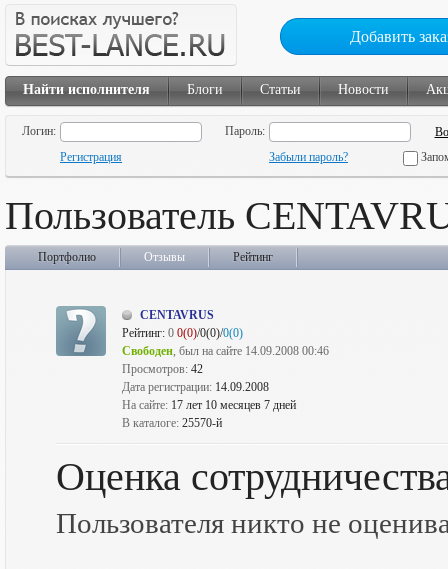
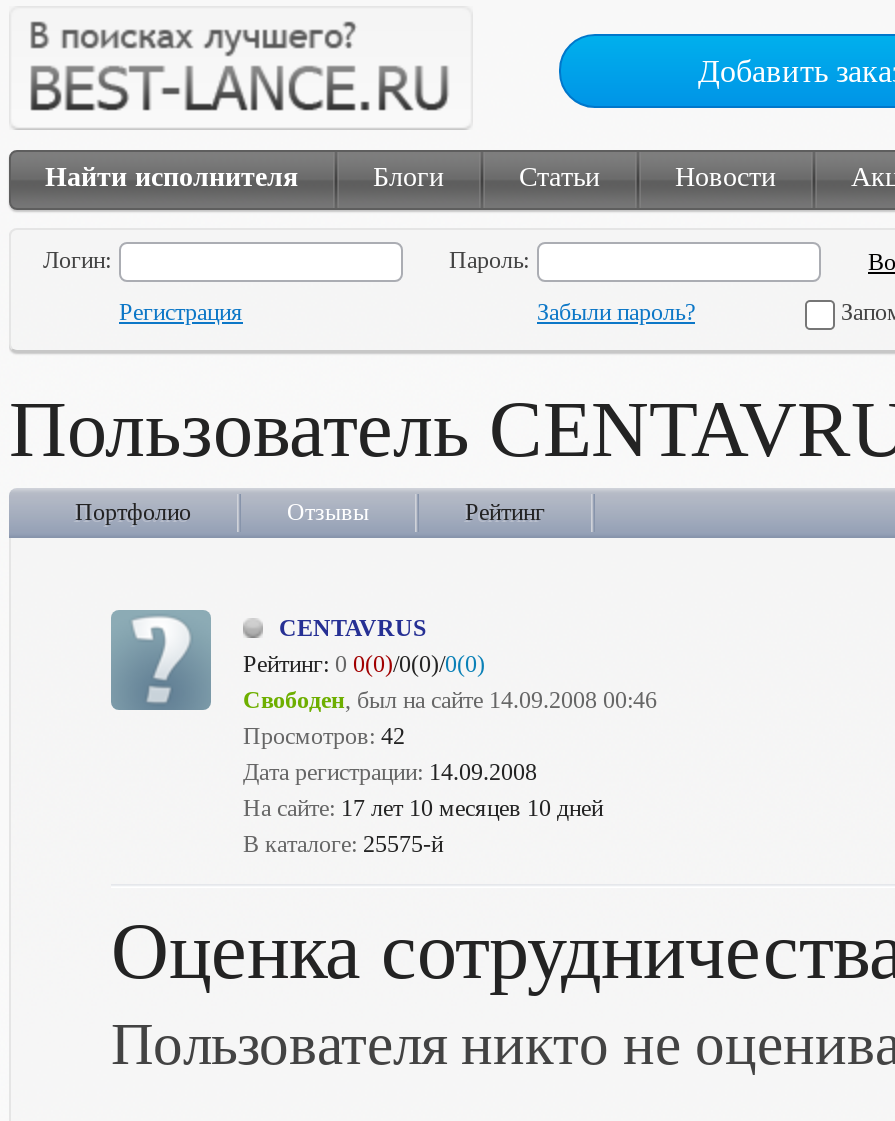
- На сайте: 17 лет 10 месяцев 7 дней
+ На сайте: 17 лет 10 месяцев 10 дней

- В каталоге: 25570-й
+ В каталоге: 25575-й
